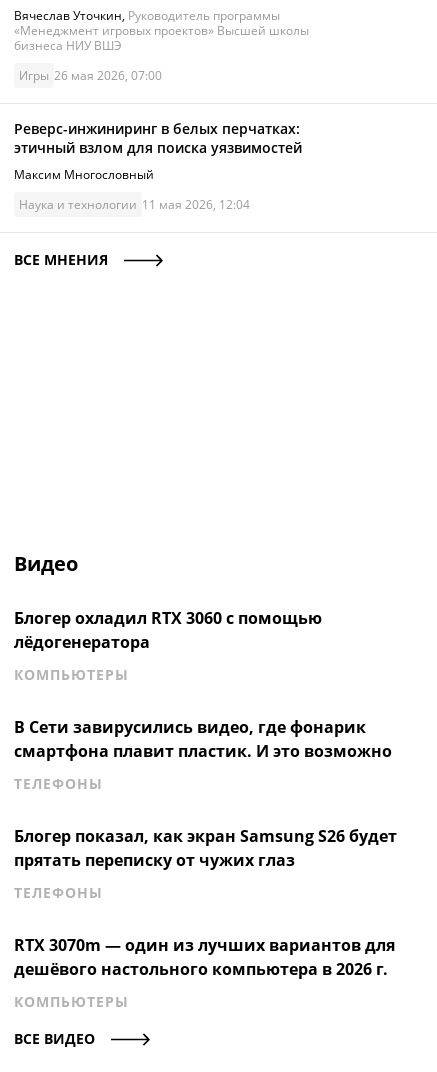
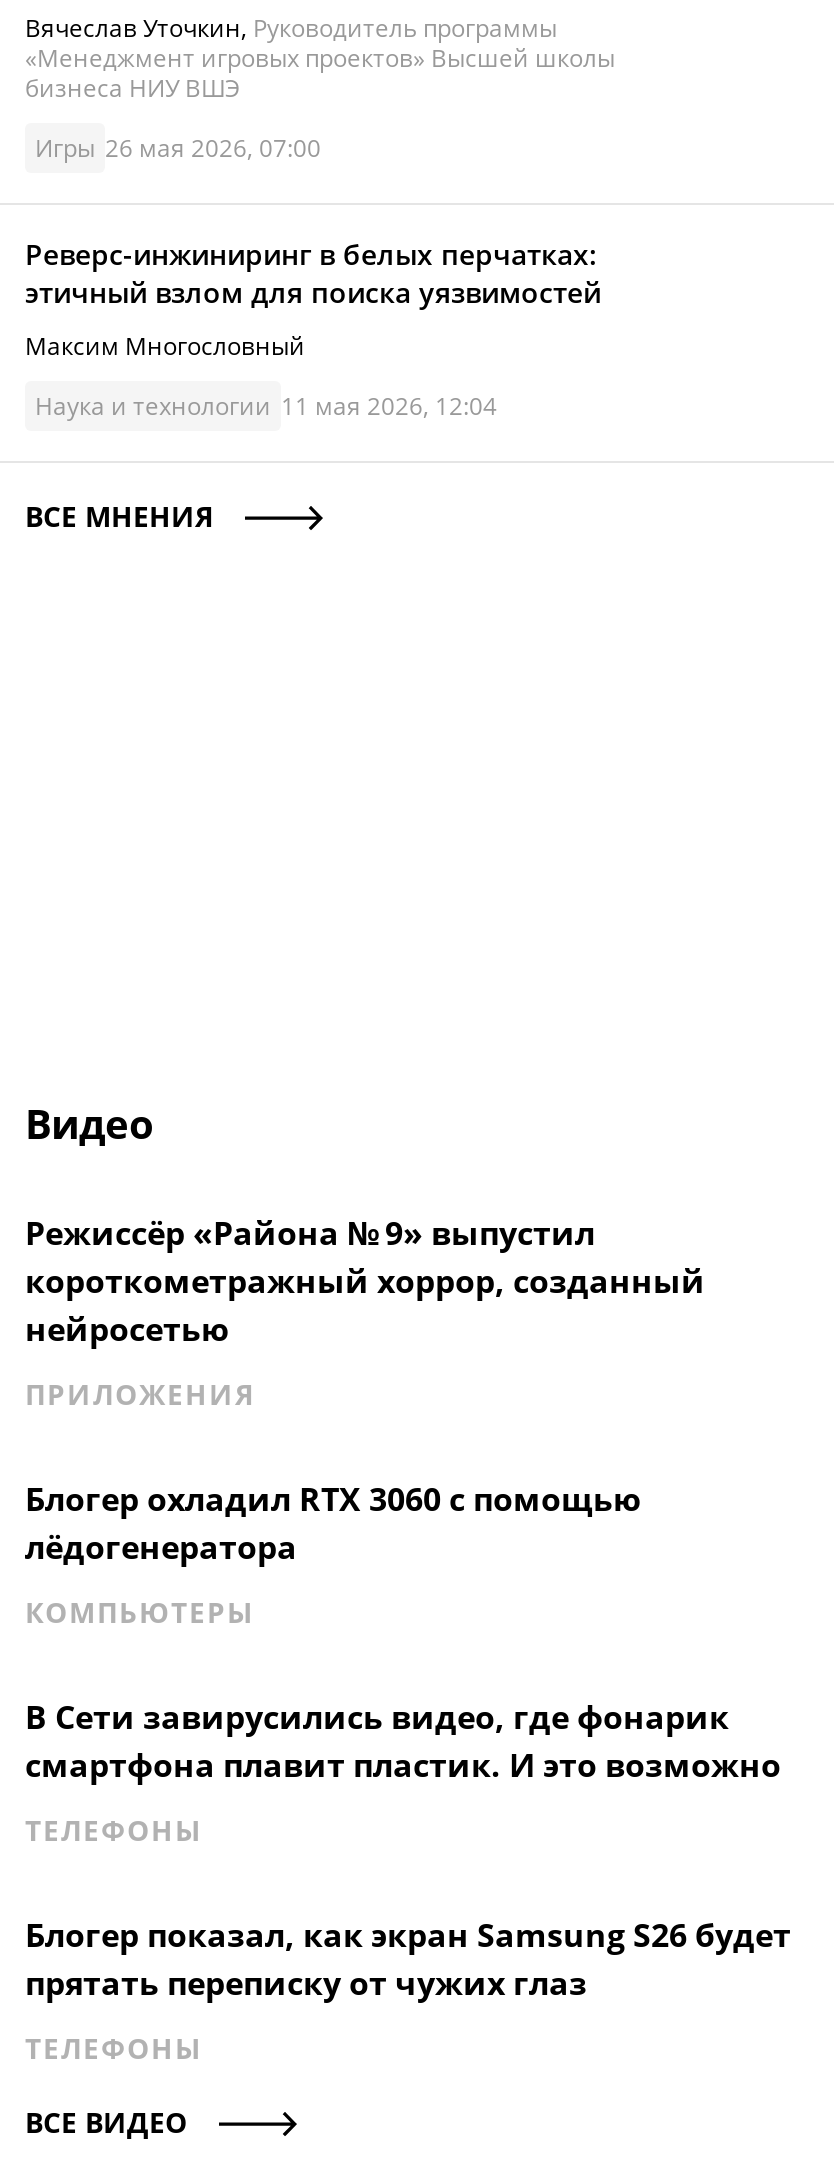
+ Режиссёр «Района № 9» выпустил
+ короткометражный хоррор, созданный
+ нейросетью
+ ПРИЛОЖЕНИЯ

moved down: Блогер охладил RTX 3060 с помощью | лёдогенератора | КОМПЬЮТЕРЫ | В Сети завирусились видео, где фонарик | смартфона плавит пластик. И это возможно | ТЕЛЕФОНЫ | прятать переписку от чужих глаз | ТЕЛЕФОНЫ

- RTX 3070m — один из лучших вариантов для
- дешёвого настольного компьютера в 2026 г.
- КОМПЬЮТЕРЫ
